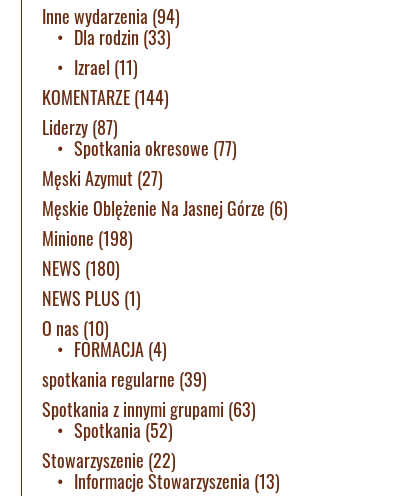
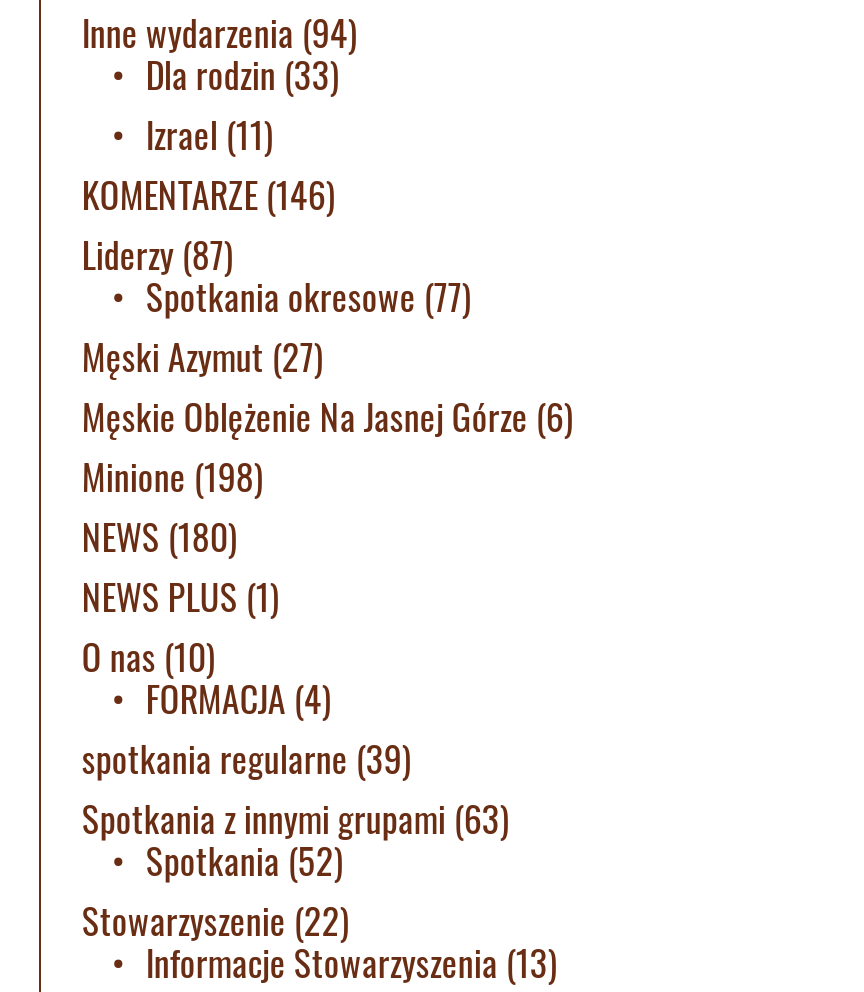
- KOMENTARZE (144)
+ KOMENTARZE (146)
